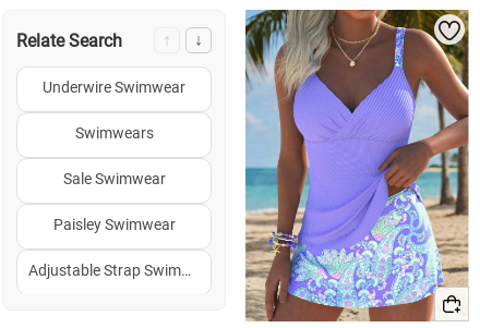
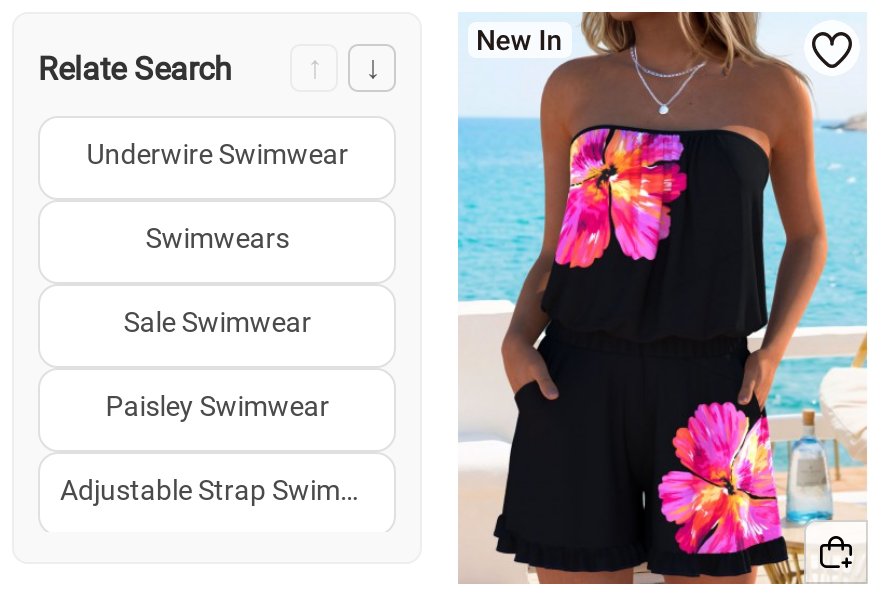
- [image]
+ [image]
